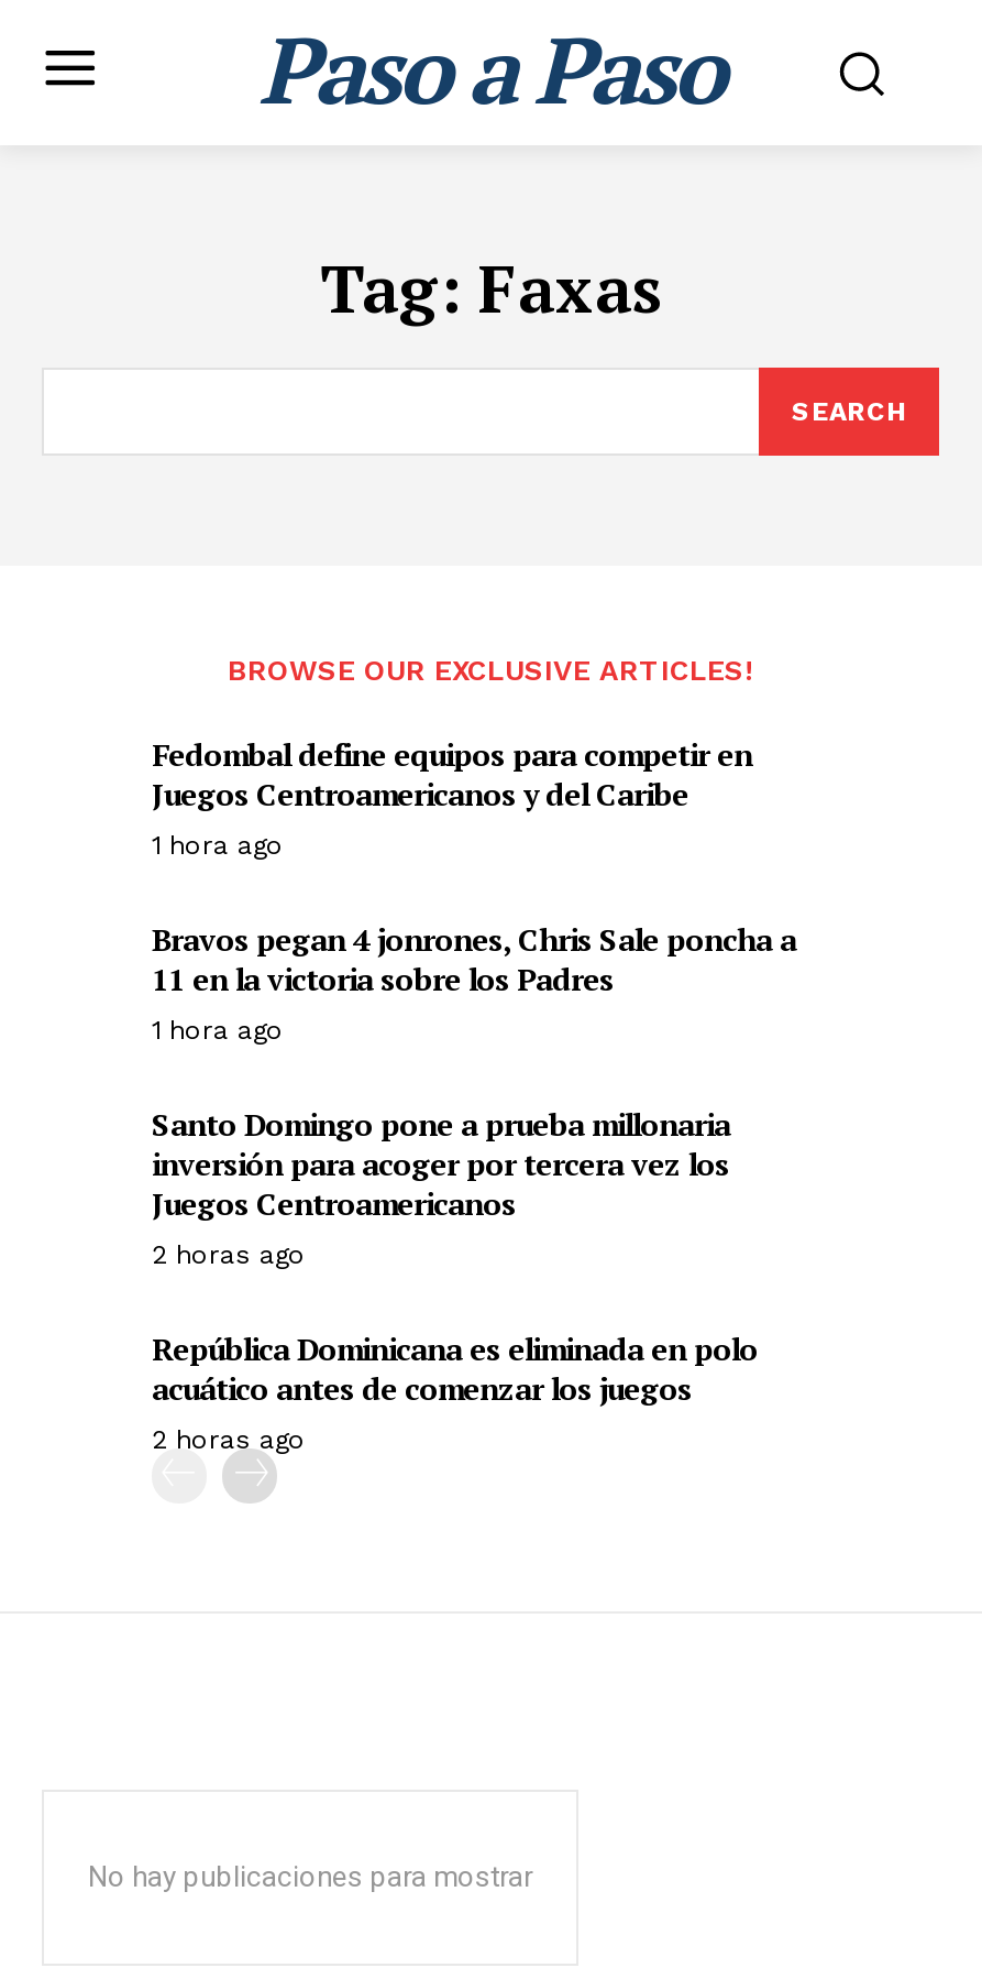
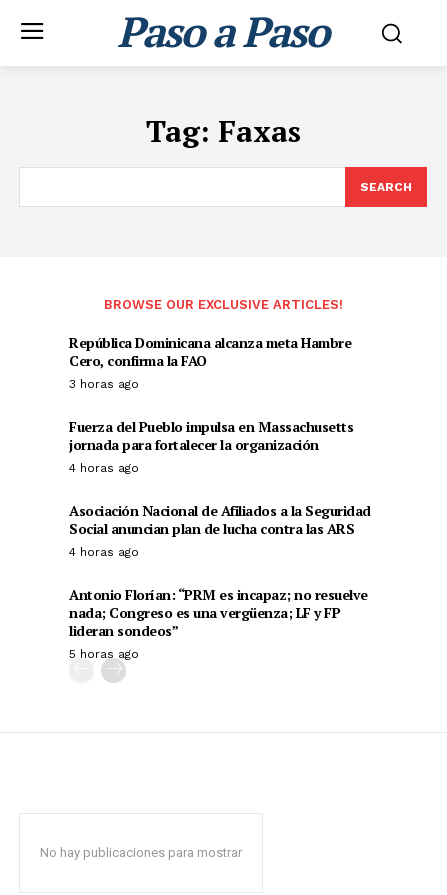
- Fedombal define equipos para competir en
- Juegos Centroamericanos y del Caribe
- 1 hora ago
+ República Dominicana alcanza meta Hambre
+ Cero, confirma la FAO
+ 3 horas ago

- Bravos pegan 4 jonrones, Chris Sale poncha a
- 11 en la victoria sobre los Padres
- 1 hora ago
+ Fuerza del Pueblo impulsa en Massachusetts
+ jornada para fortalecer la organización
+ 4 horas ago

- Santo Domingo pone a prueba millonaria
- inversión para acoger por tercera vez los
- Juegos Centroamericanos
- 2 horas ago
+ Asociación Nacional de Afiliados a la Seguridad
+ Social anuncian plan de lucha contra las ARS
+ 4 horas ago

- República Dominicana es eliminada en polo
- acuático antes de comenzar los juegos
- 2 horas ago
+ Antonio Florían: “PRM es incapaz; no resuelve
+ nada; Congreso es una vergüenza; LF y FP
+ lideran sondeos”
+ 5 horas ago
